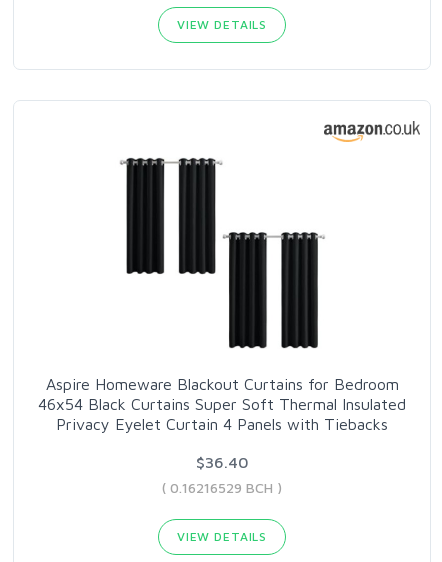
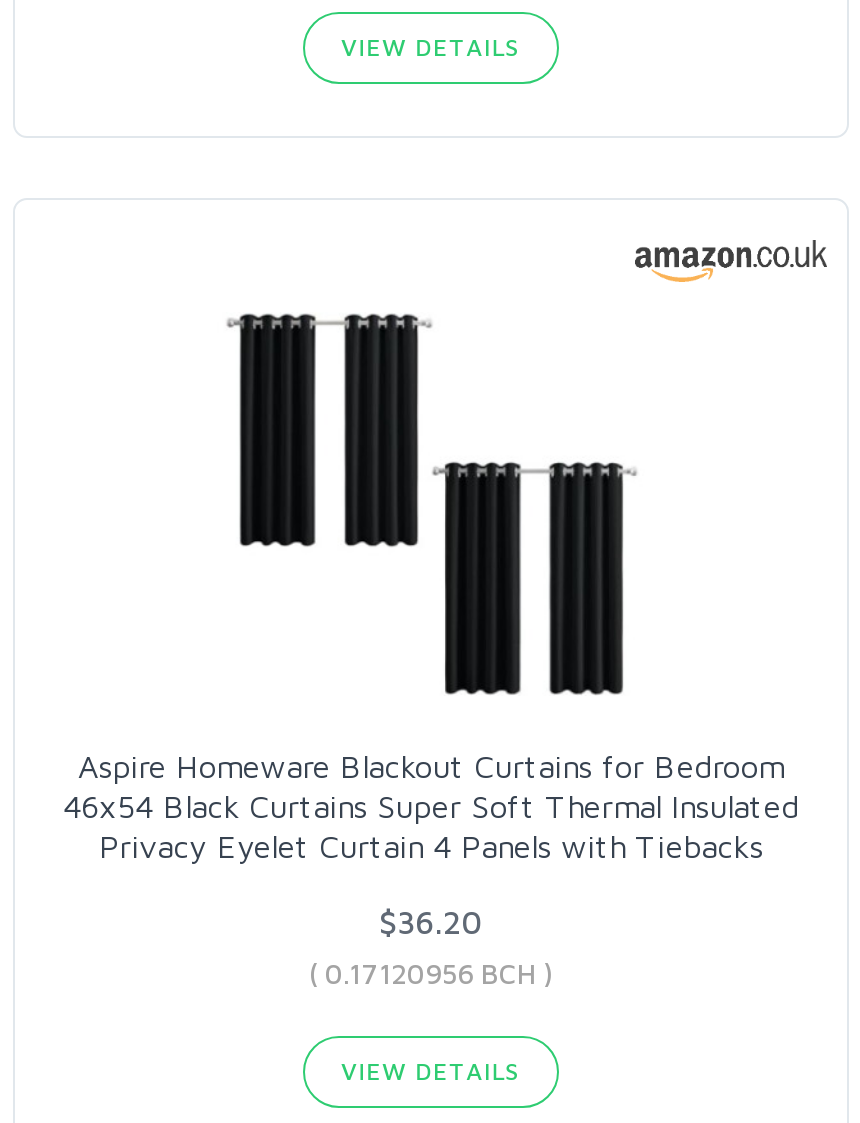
- $36.40
+ $36.20

- ( 0.16216529 BCH )
+ ( 0.17120956 BCH )
